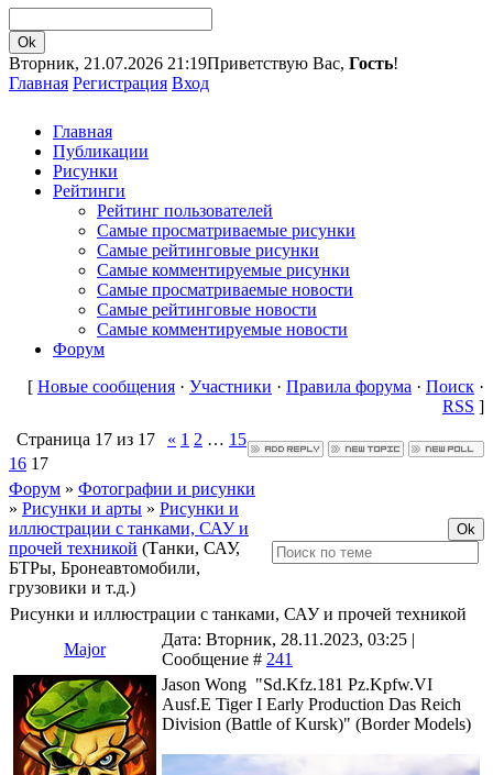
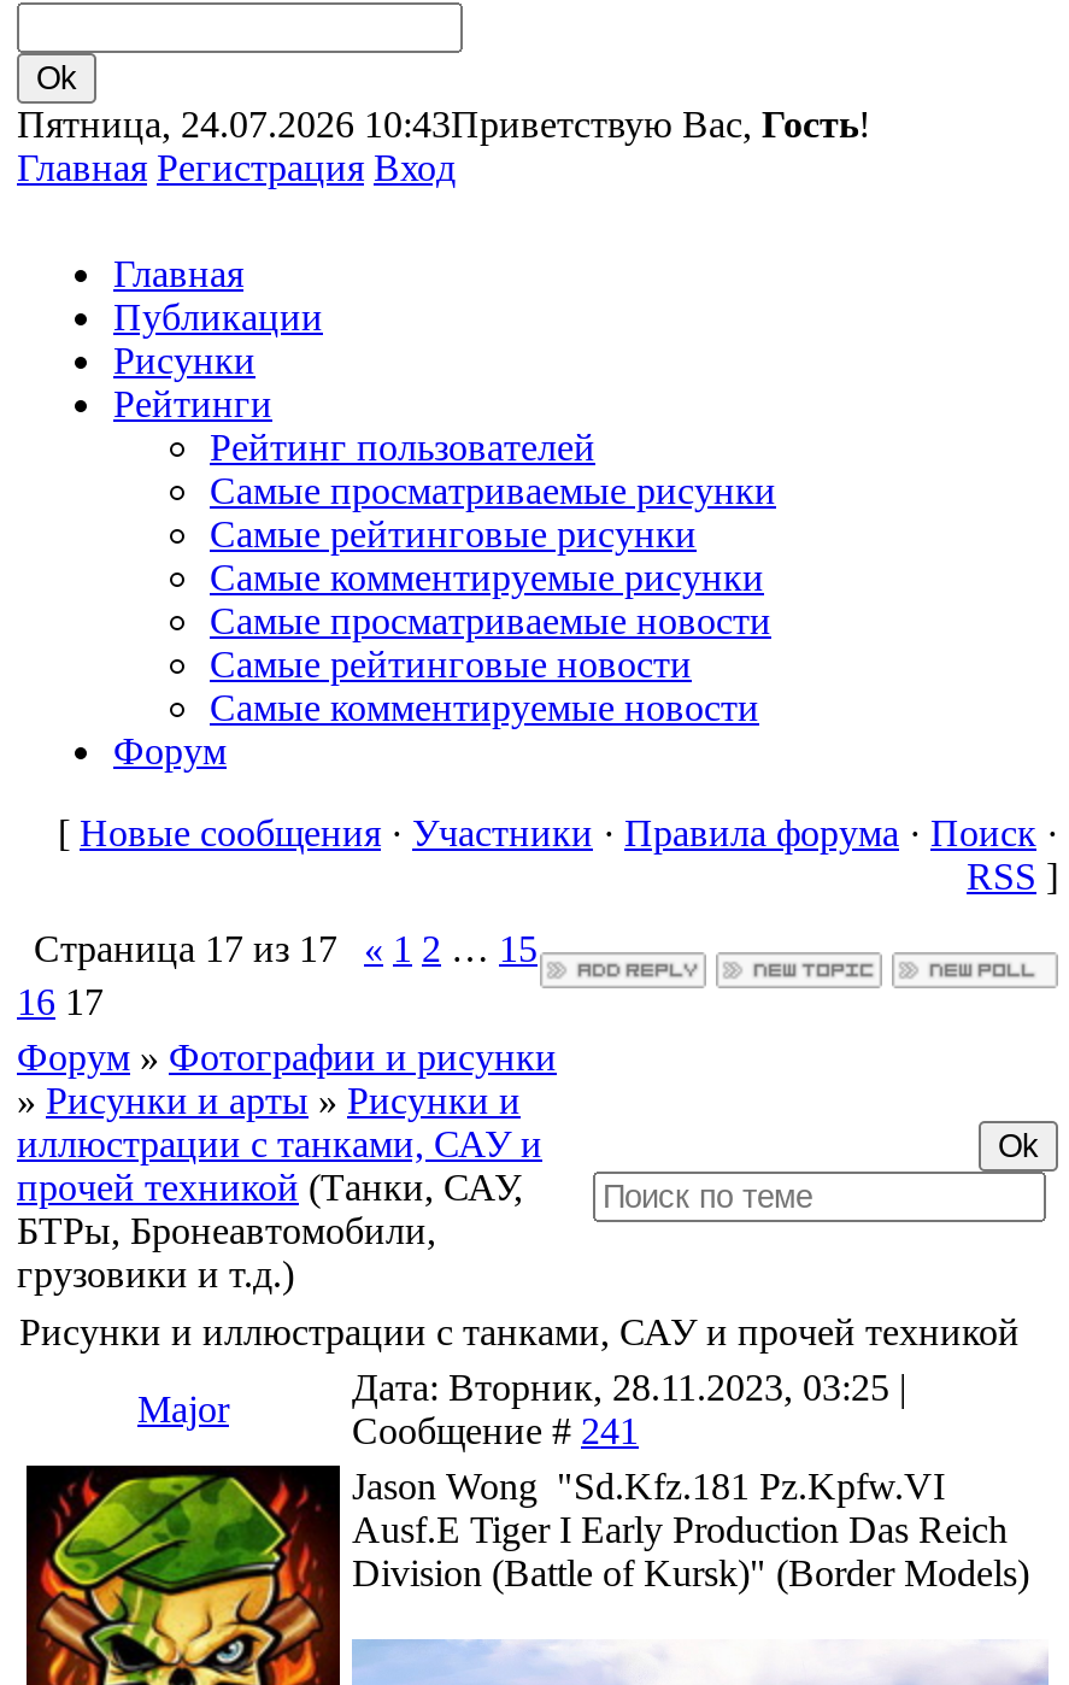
- Вторник, 21.07.2026 21:19Приветствую Вас, Гость!
+ Пятница, 24.07.2026 10:43Приветствую Вас, Гость!
